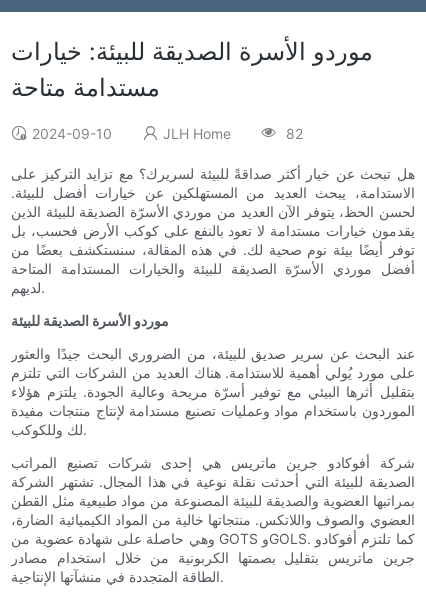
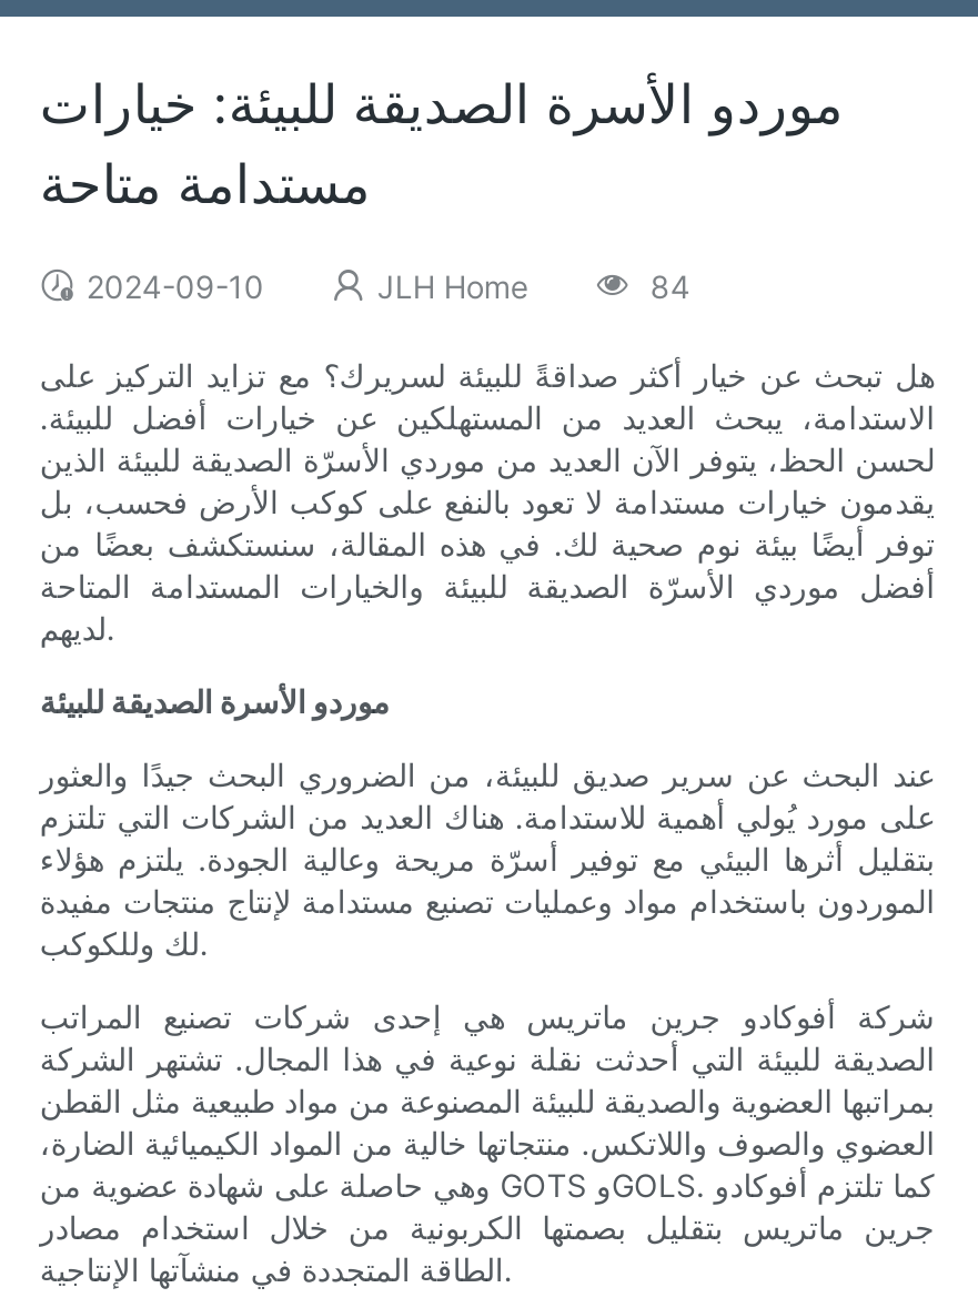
- 82
+ 84
